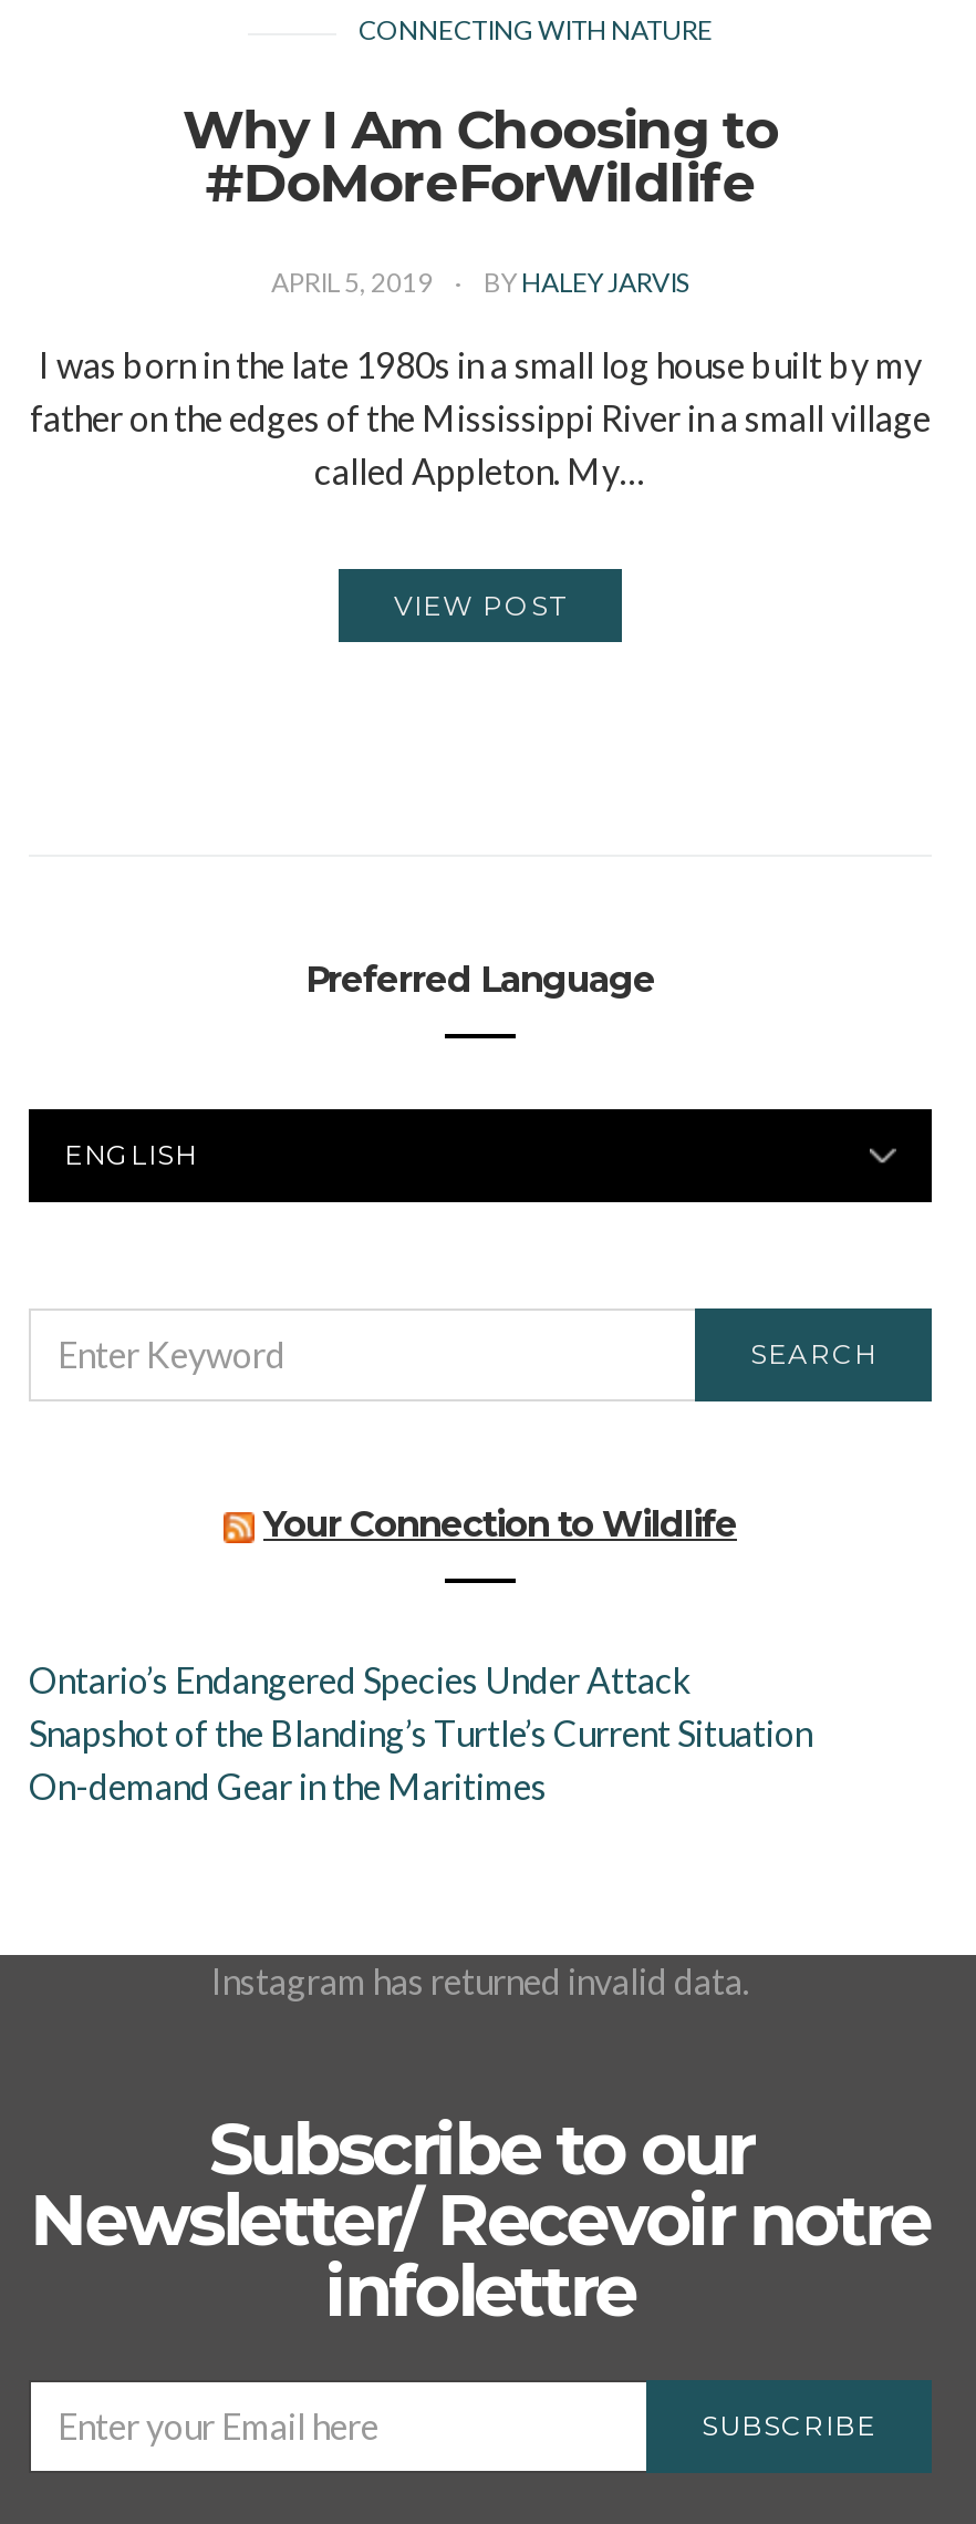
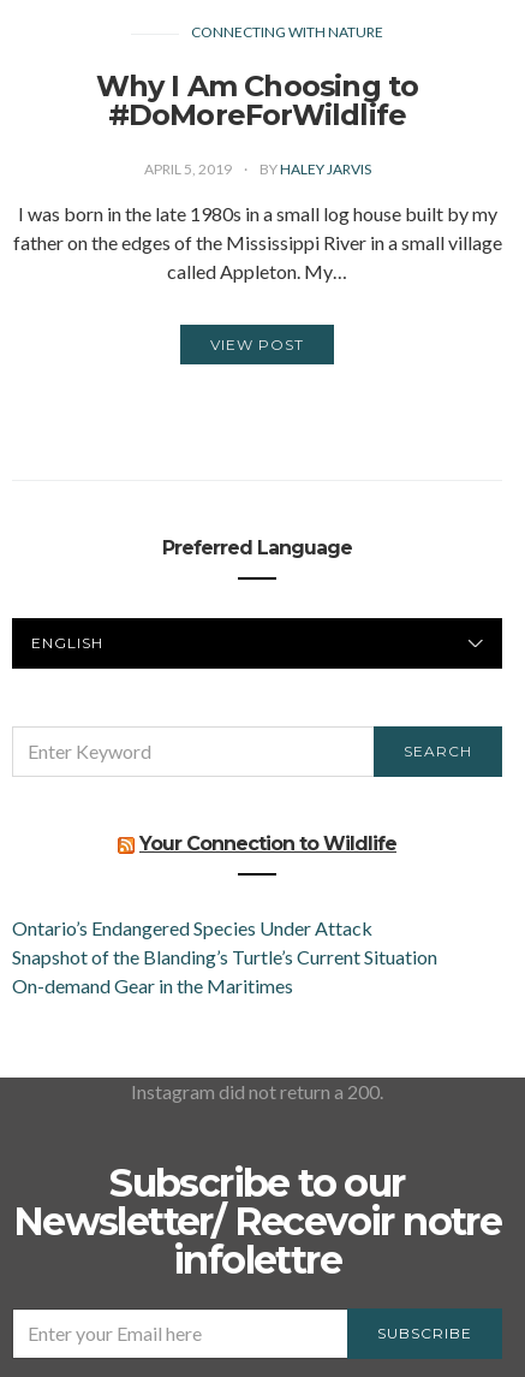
- Instagram has returned invalid data.
+ Instagram did not return a 200.
